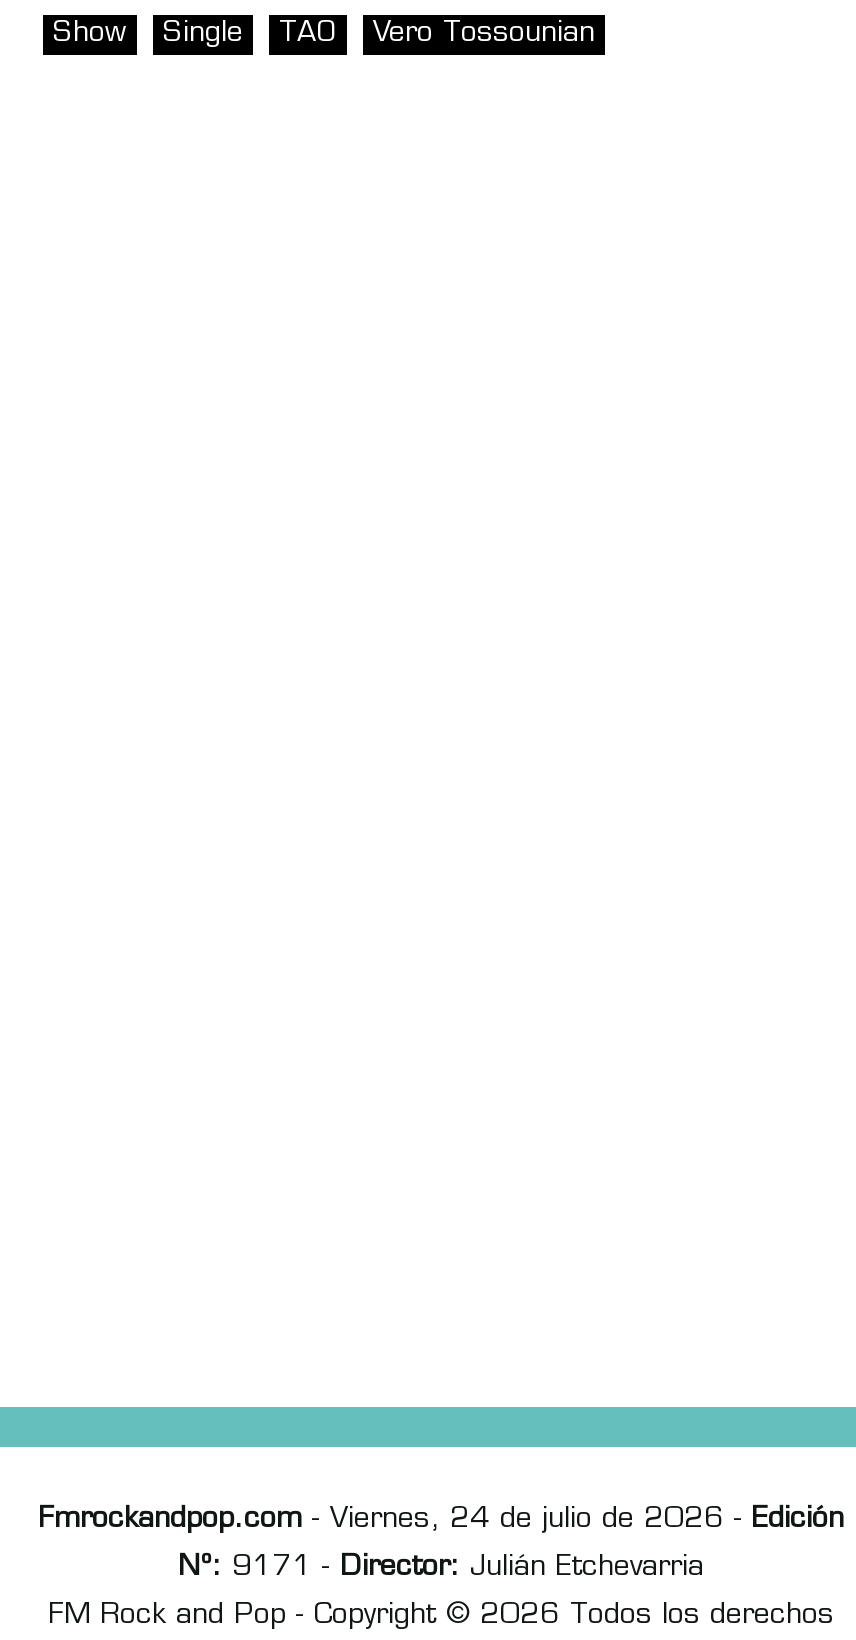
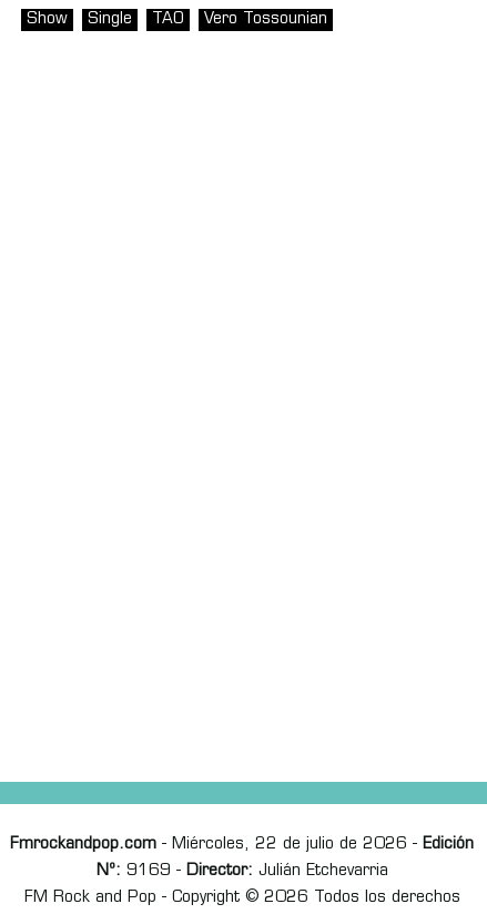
- Fmrockandpop.com - Viernes, 24 de julio de 2026 - Edición
+ Fmrockandpop.com - Miércoles, 22 de julio de 2026 - Edición

- Nº: 9171 - Director: Julián Etchevarria
+ Nº: 9169 - Director: Julián Etchevarria
